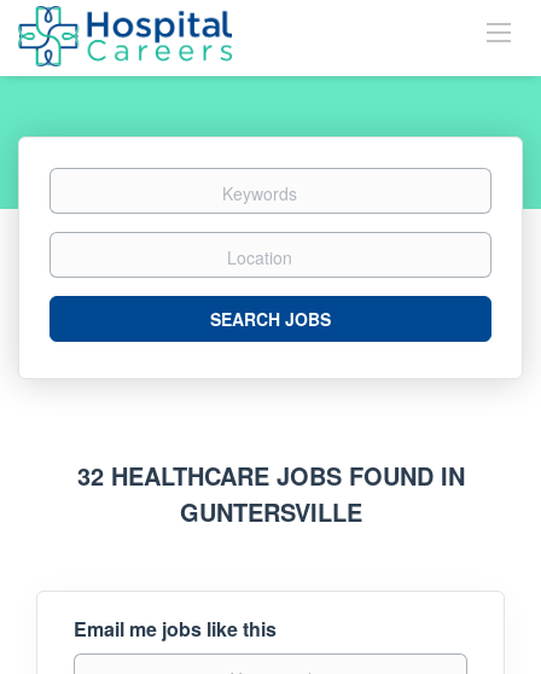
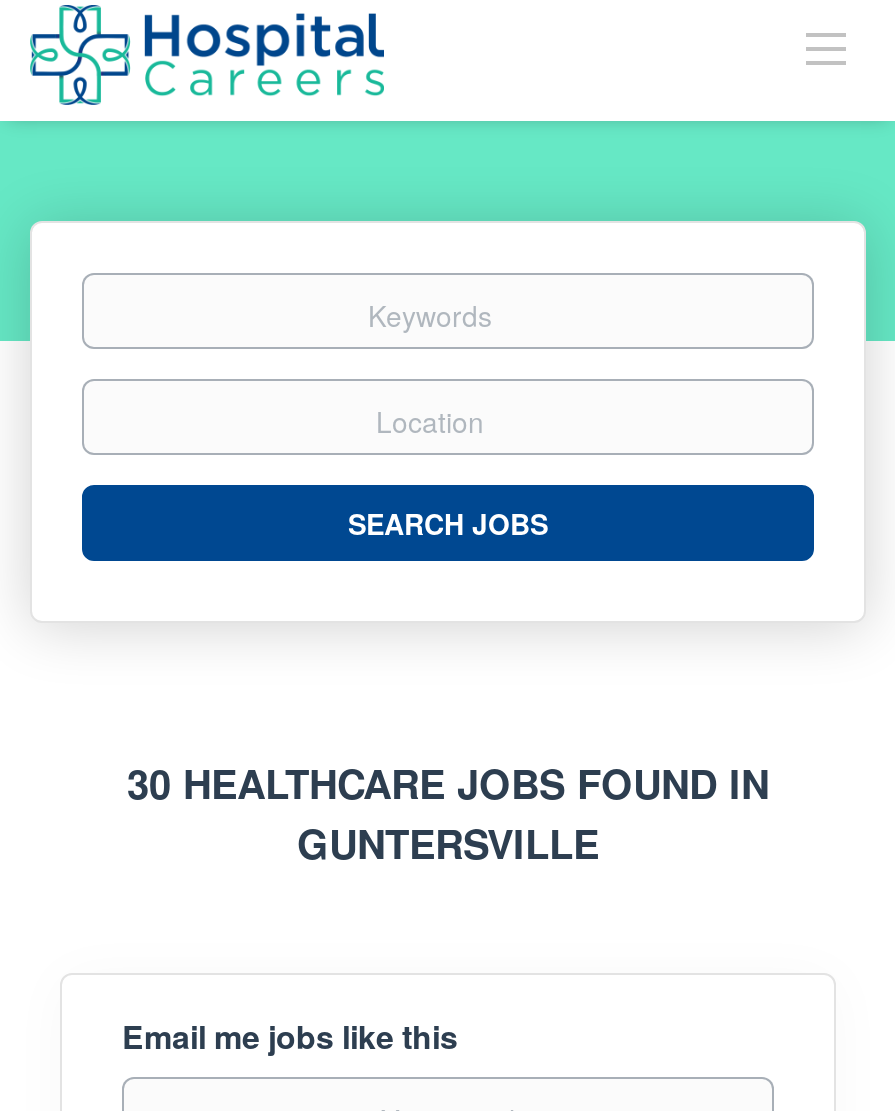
- 32 HEALTHCARE JOBS FOUND IN
+ 30 HEALTHCARE JOBS FOUND IN
